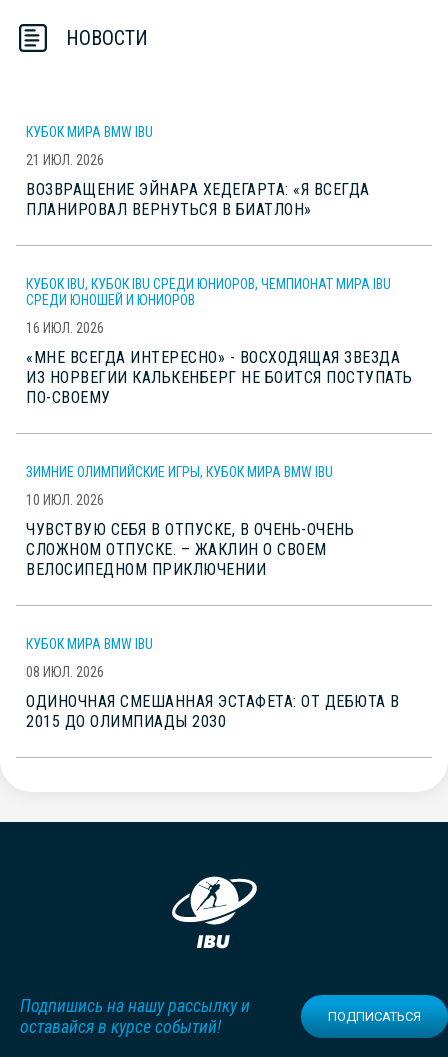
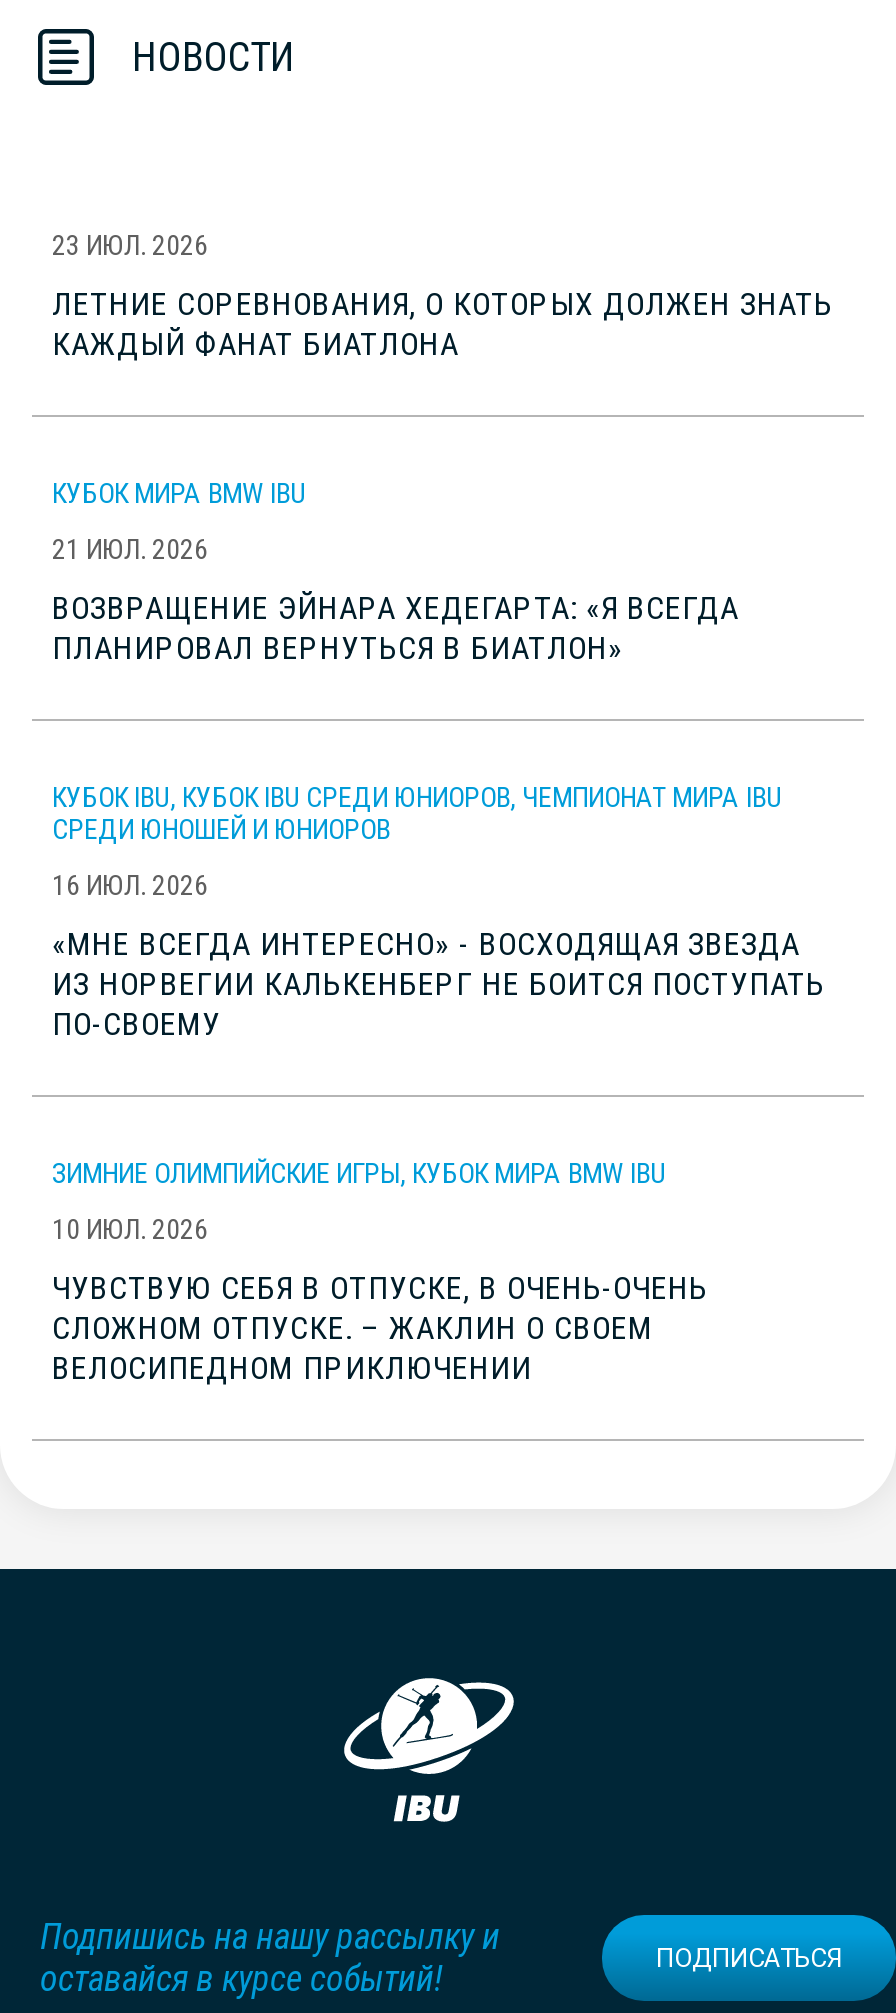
+ 23 ИЮЛ. 2026
+ ЛЕТНИЕ СОРЕВНОВАНИЯ, О КОТОРЫХ ДОЛЖЕН ЗНАТЬ
+ КАЖДЫЙ ФАНАТ БИАТЛОНА

moved down: КУБОК МИРА BMW IBU | 21 ИЮЛ. 2026 | ВОЗВРАЩЕНИЕ ЭЙНАРА ХЕДЕГАРТА: «Я ВСЕГДА | ... | СЛОЖНОМ ОТПУСКЕ. – ЖАКЛИН О СВОЕМ | ВЕЛОСИПЕДНОМ ПРИКЛЮЧЕНИИ

- КУБОК МИРА BMW IBU
- 08 ИЮЛ. 2026
- ОДИНОЧНАЯ СМЕШАННАЯ ЭСТАФЕТА: ОТ ДЕБЮТА В
- 2015 ДО ОЛИМПИАДЫ 2030
